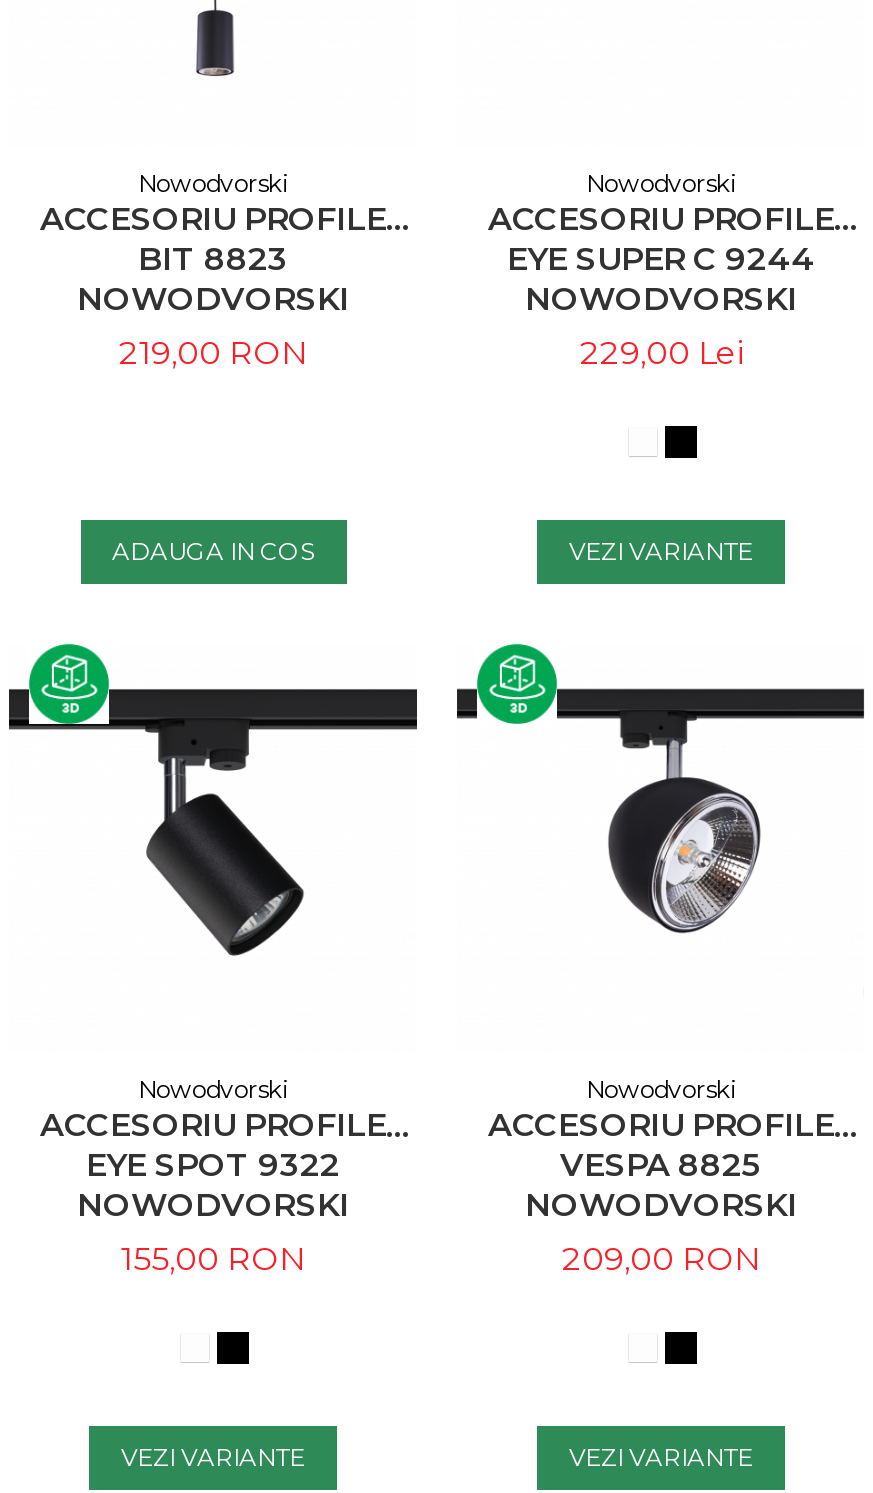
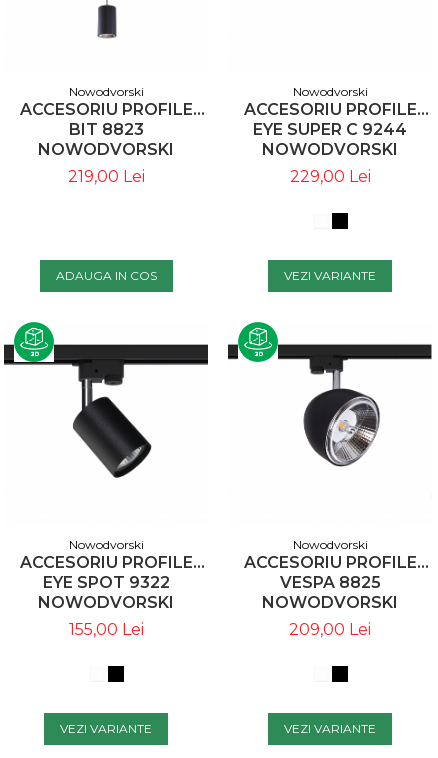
- 219,00 RON
+ 219,00 Lei

- 155,00 RON
+ 155,00 Lei

- 209,00 RON
+ 209,00 Lei
